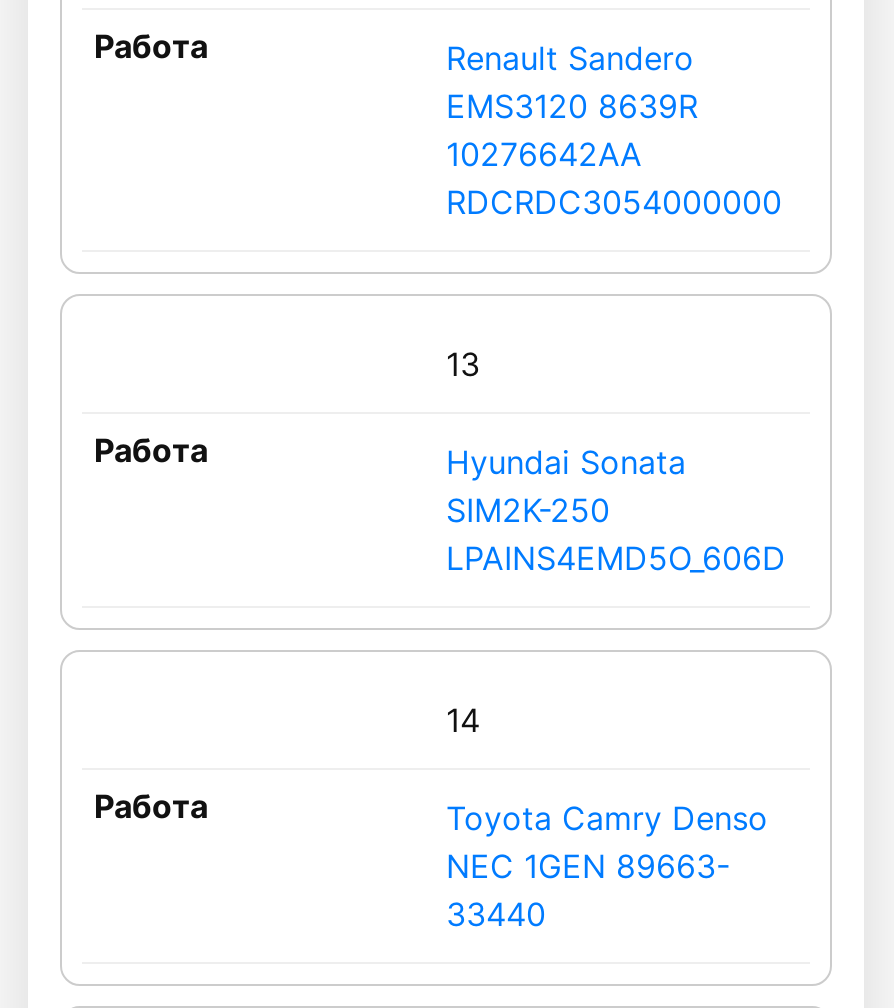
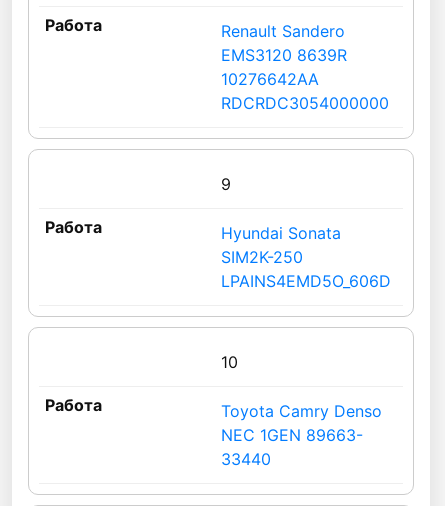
- 13
+ 9

- 14
+ 10
